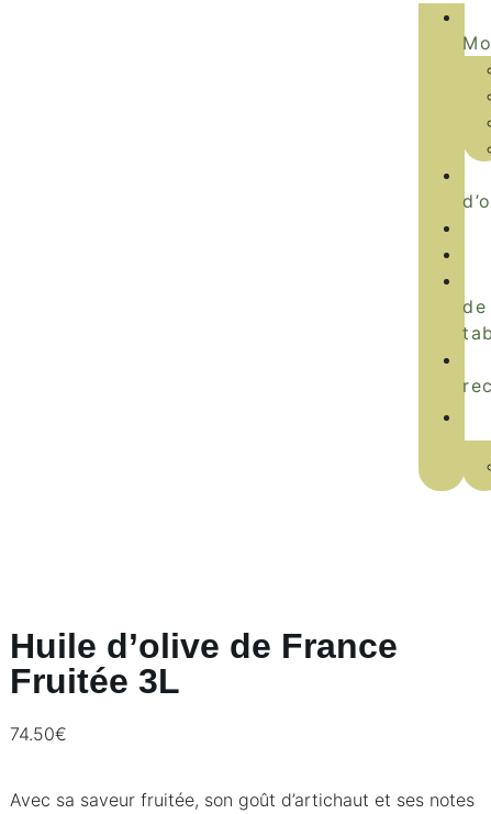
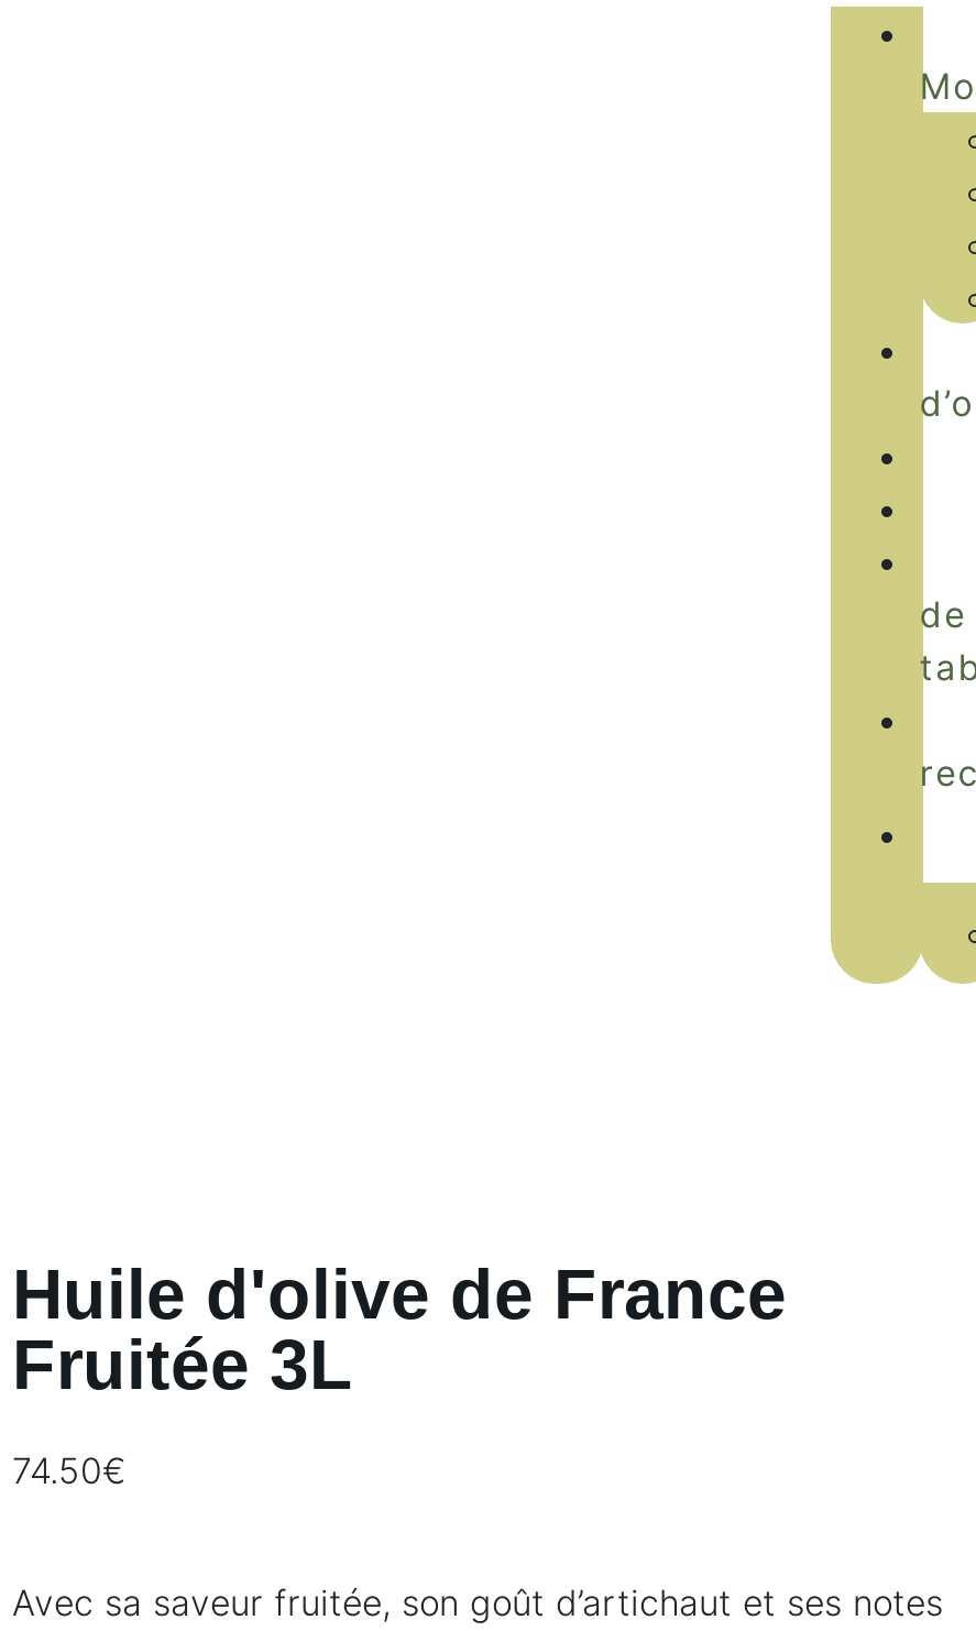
- Huile d’olive de France
+ Huile d'olive de France
